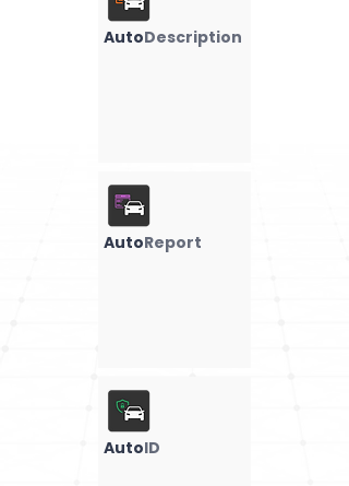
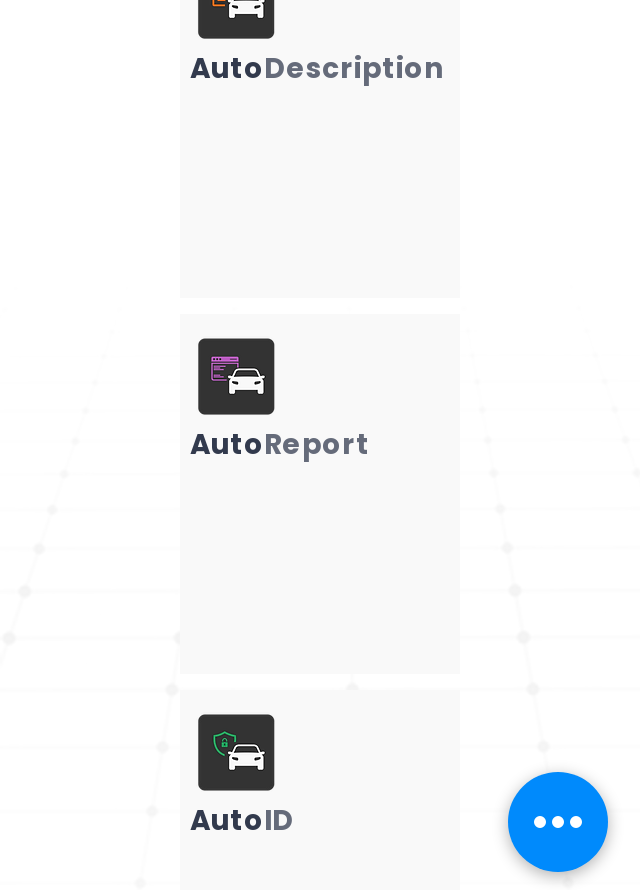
+ [image]
